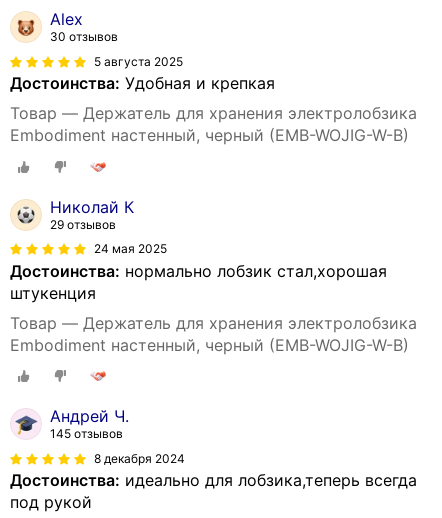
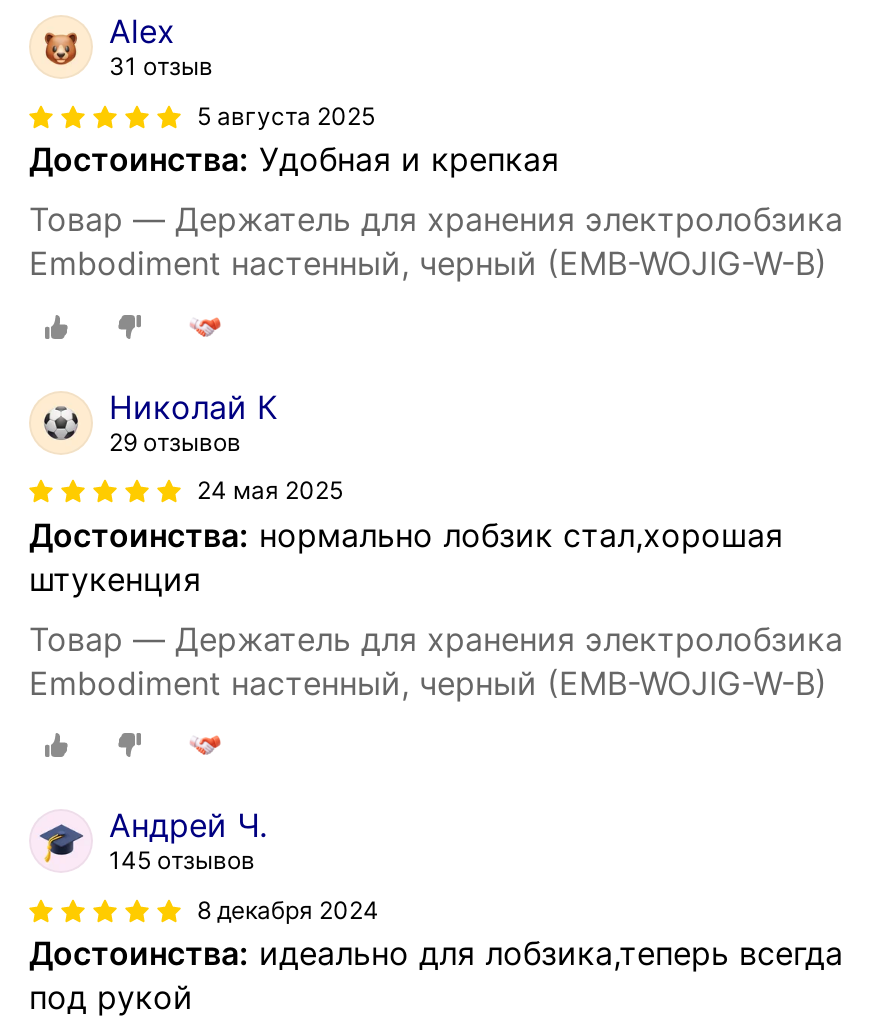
- 30 отзывов
+ 31 отзыв
